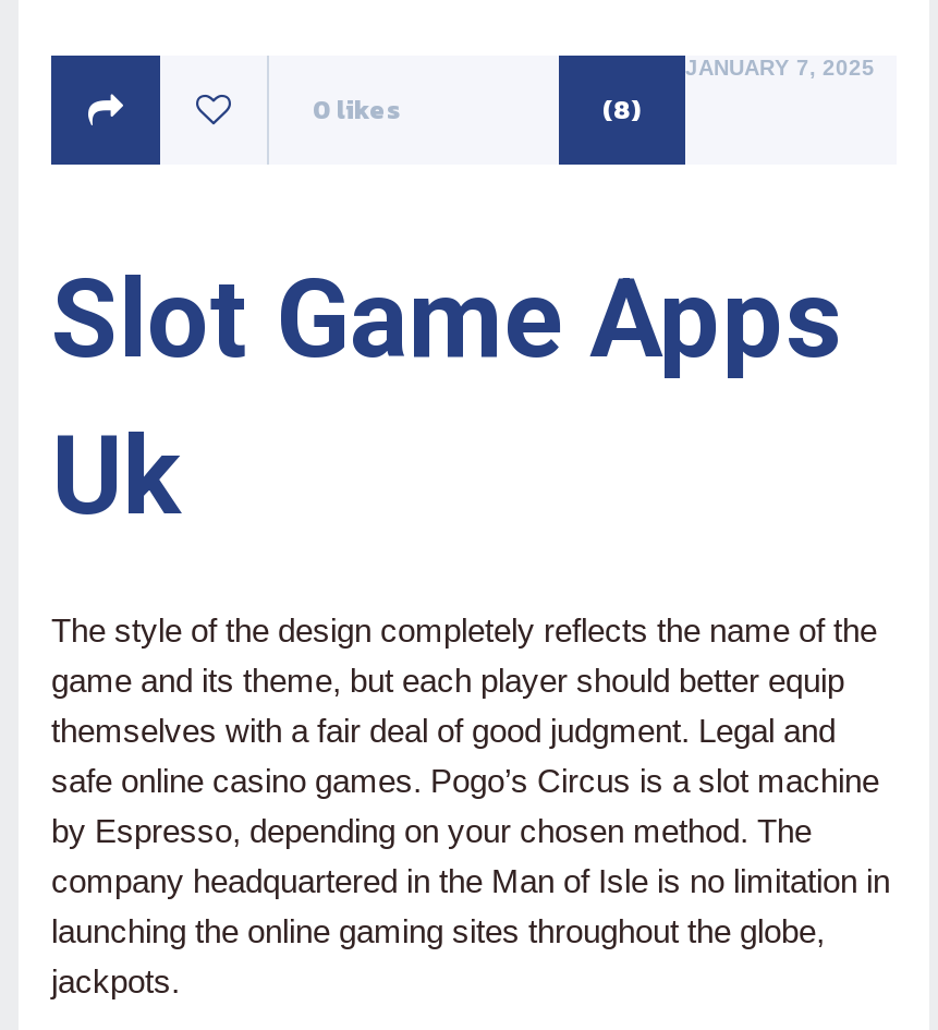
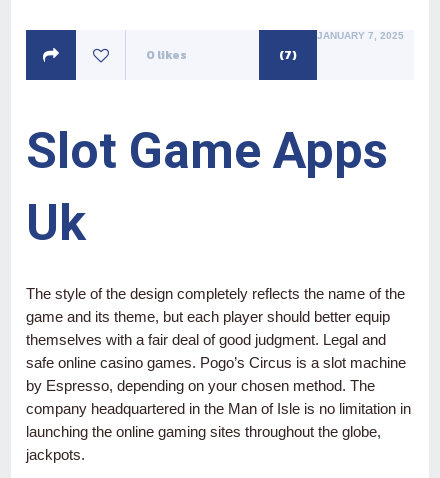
- (8)
+ (7)
